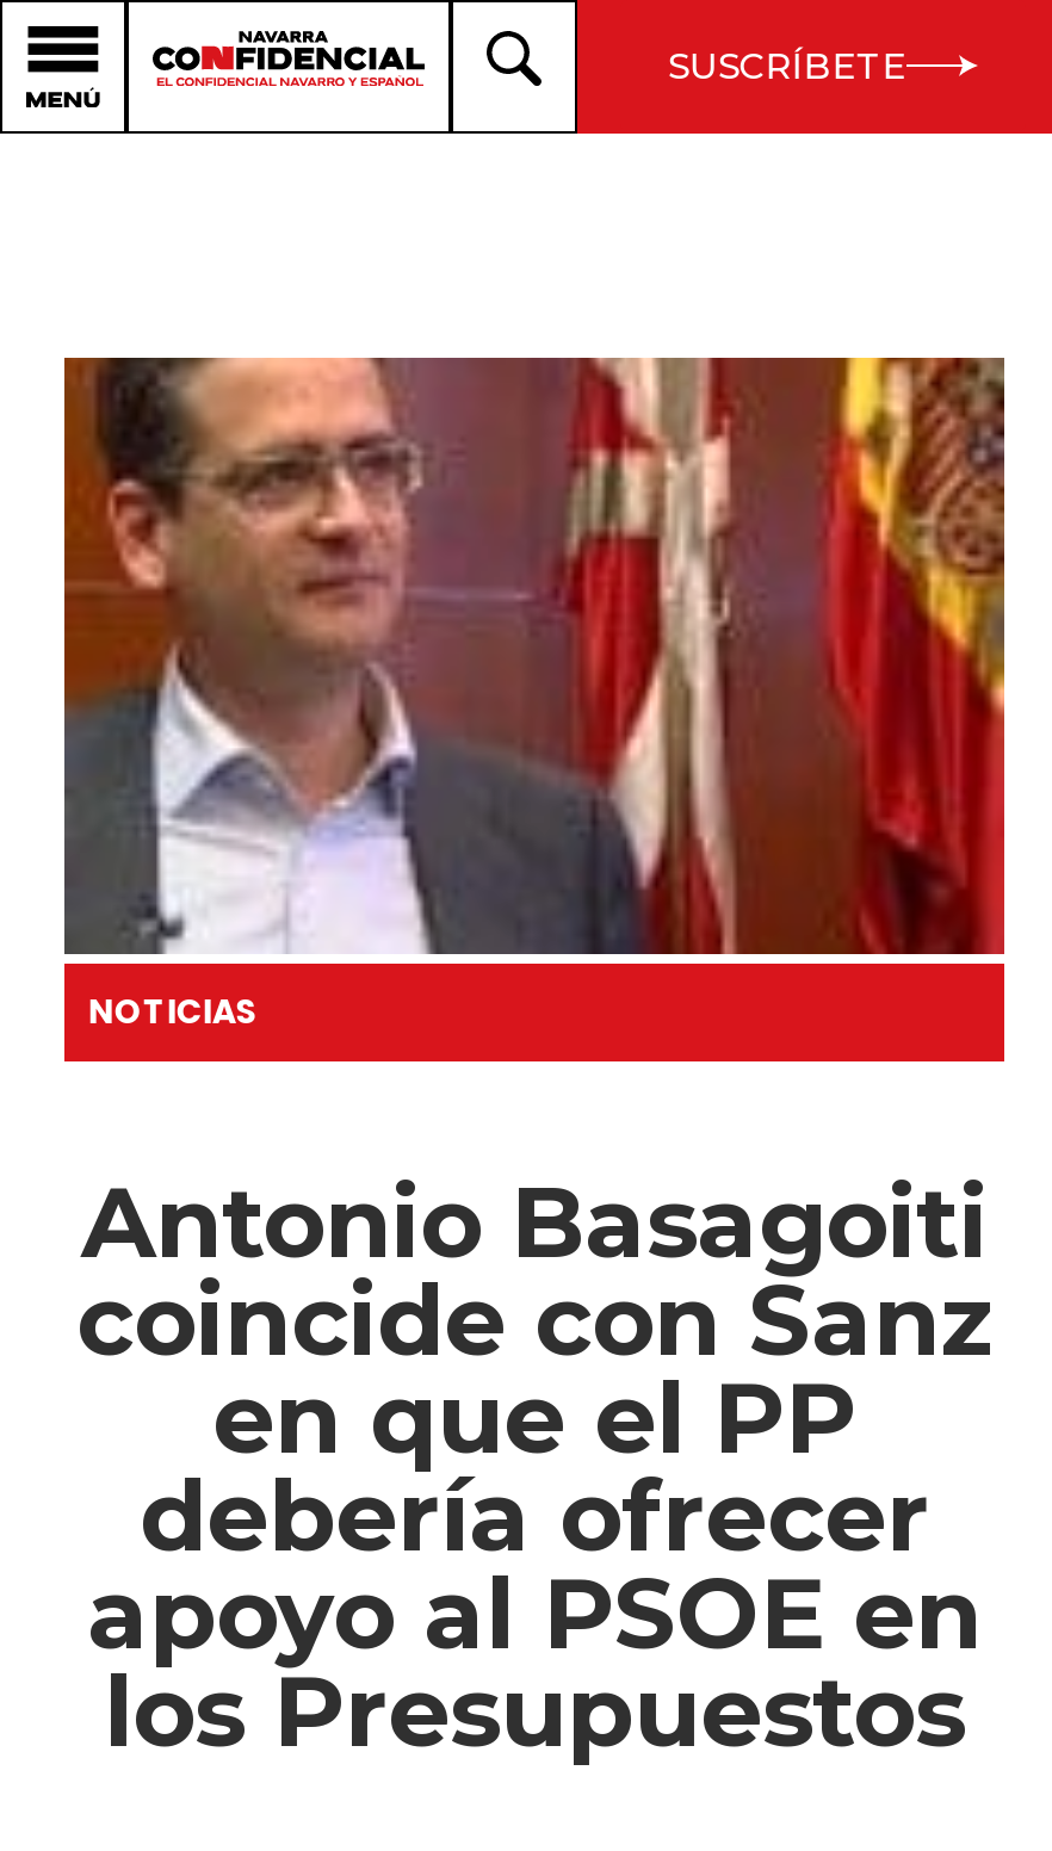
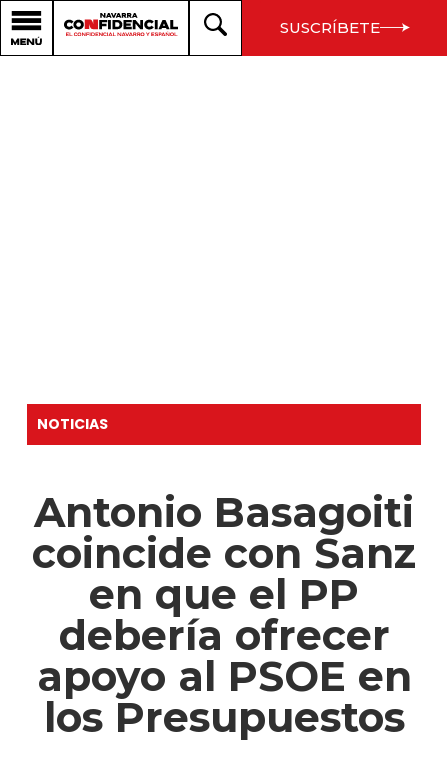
- [image]
